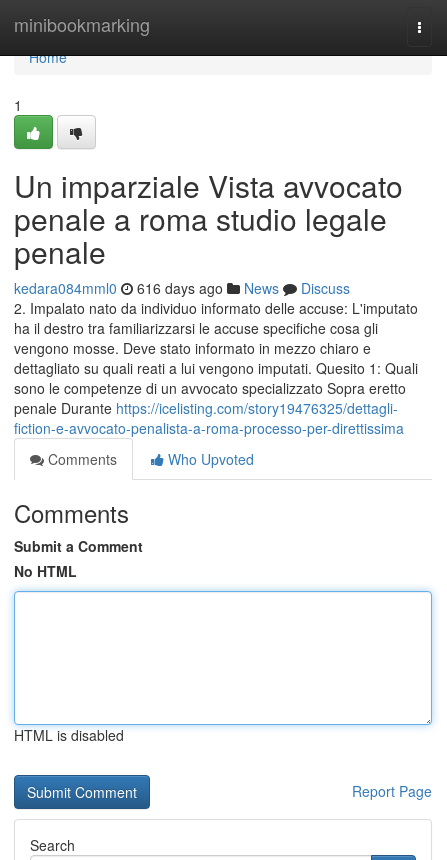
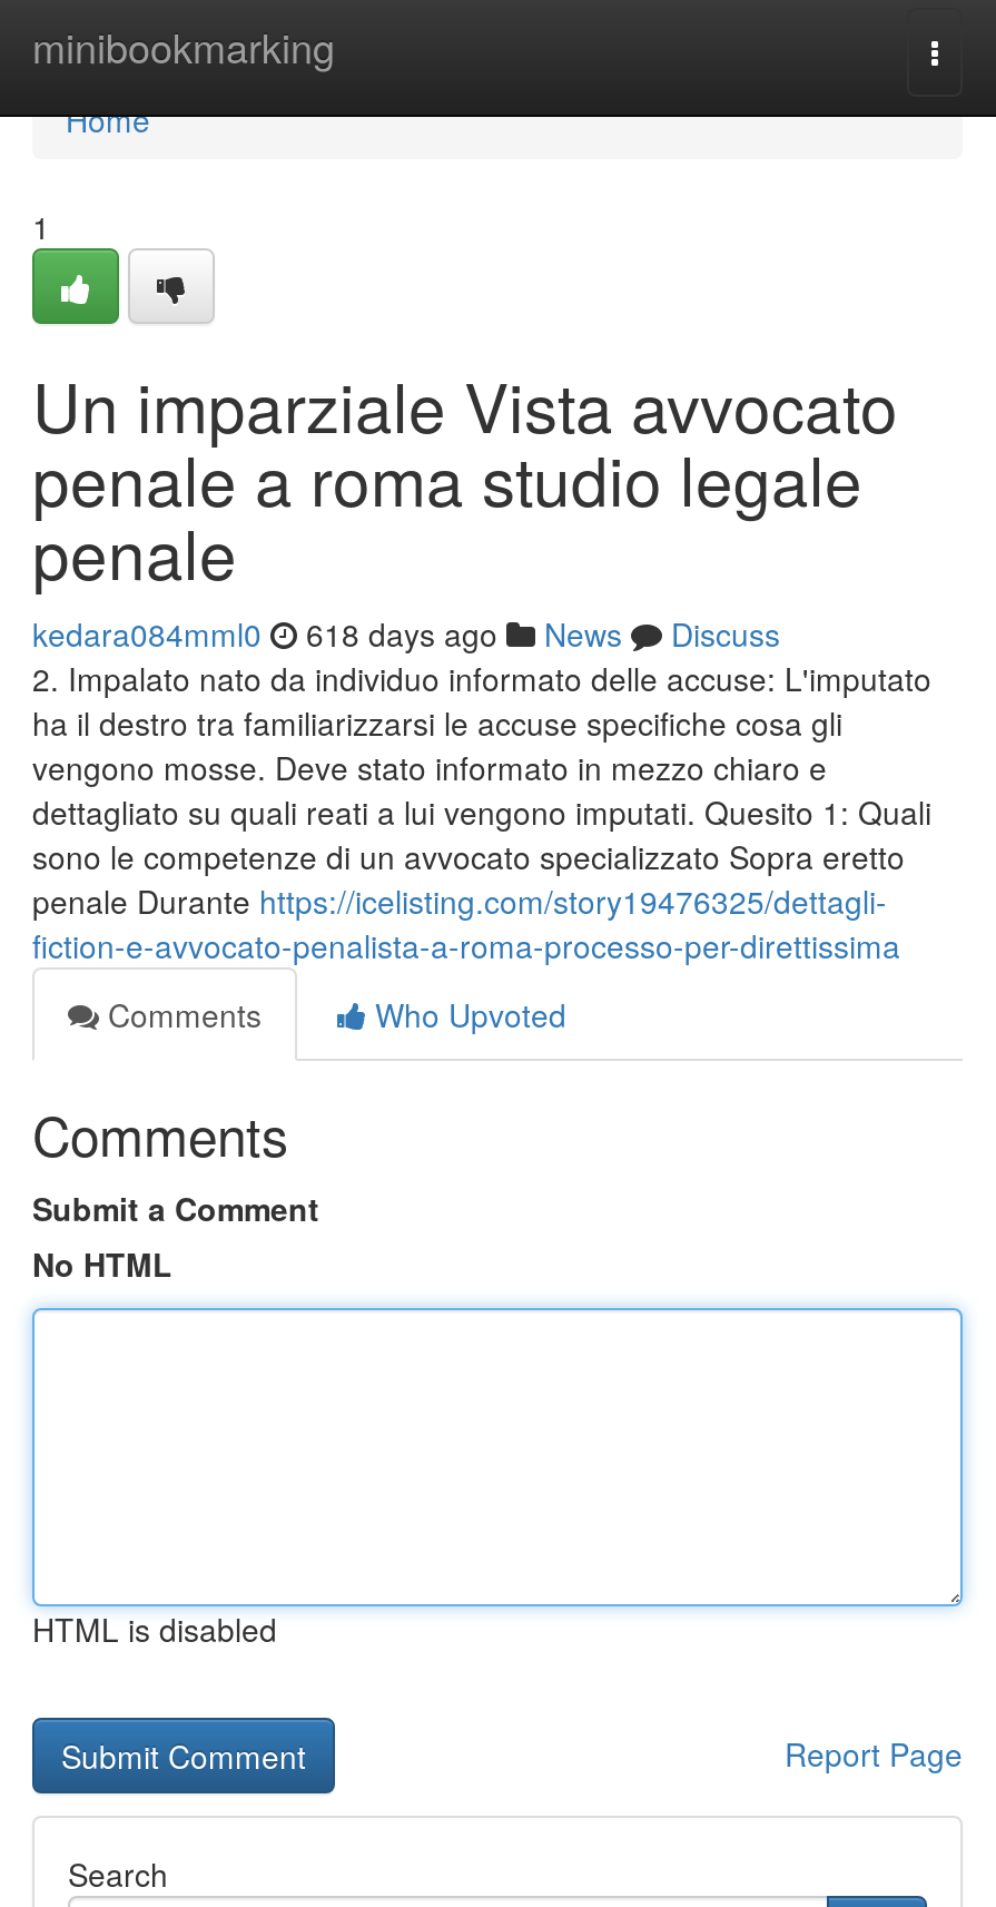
- kedara084mml0 616 days ago News Discuss
+ kedara084mml0 618 days ago News Discuss
